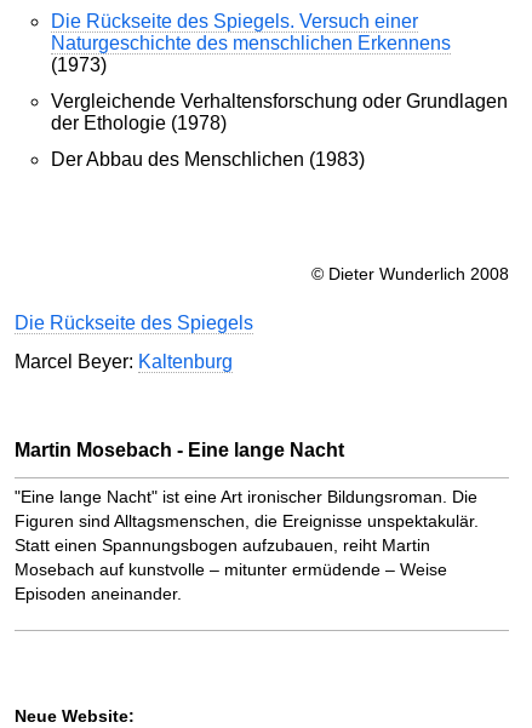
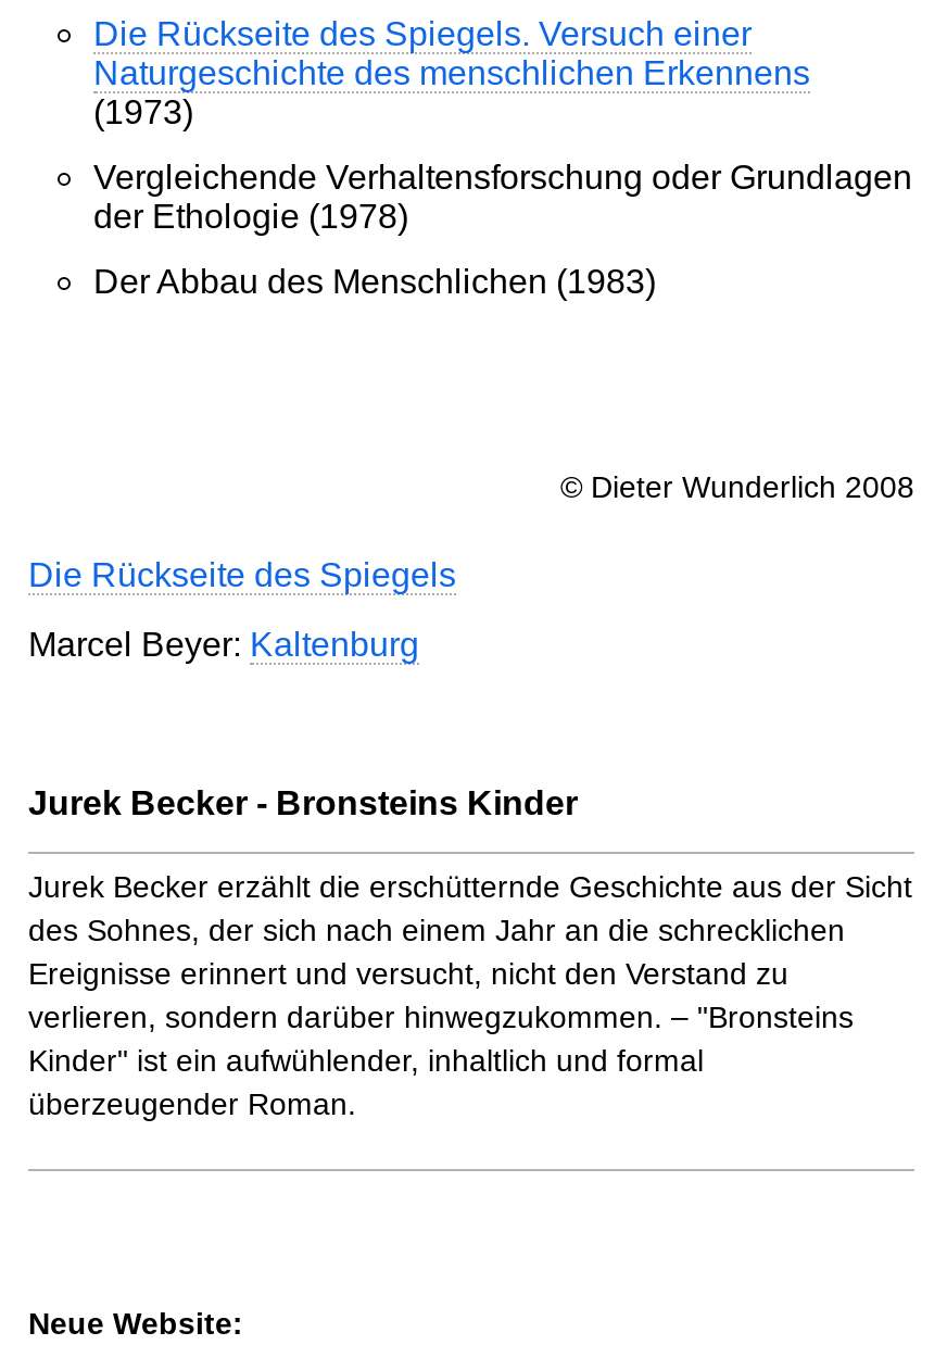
- Martin Mosebach - Eine lange Nacht
+ Jurek Becker - Bronsteins Kinder

- "Eine lange Nacht" ist eine Art ironischer Bildungsroman. Die
- Figuren sind Alltagsmenschen, die Ereignisse unspektakulär.
- Statt einen Spannungsbogen aufzubauen, reiht Martin
- Mosebach auf kunstvolle – mitunter ermüdende – Weise
- Episoden aneinander.
+ Jurek Becker erzählt die erschütternde Geschichte aus der Sicht
+ des Sohnes, der sich nach einem Jahr an die schrecklichen
+ Ereignisse erinnert und versucht, nicht den Verstand zu
+ verlieren, sondern darüber hinwegzukommen. – "Bronsteins
+ Kinder" ist ein aufwühlender, inhaltlich und formal
+ überzeugender Roman.
